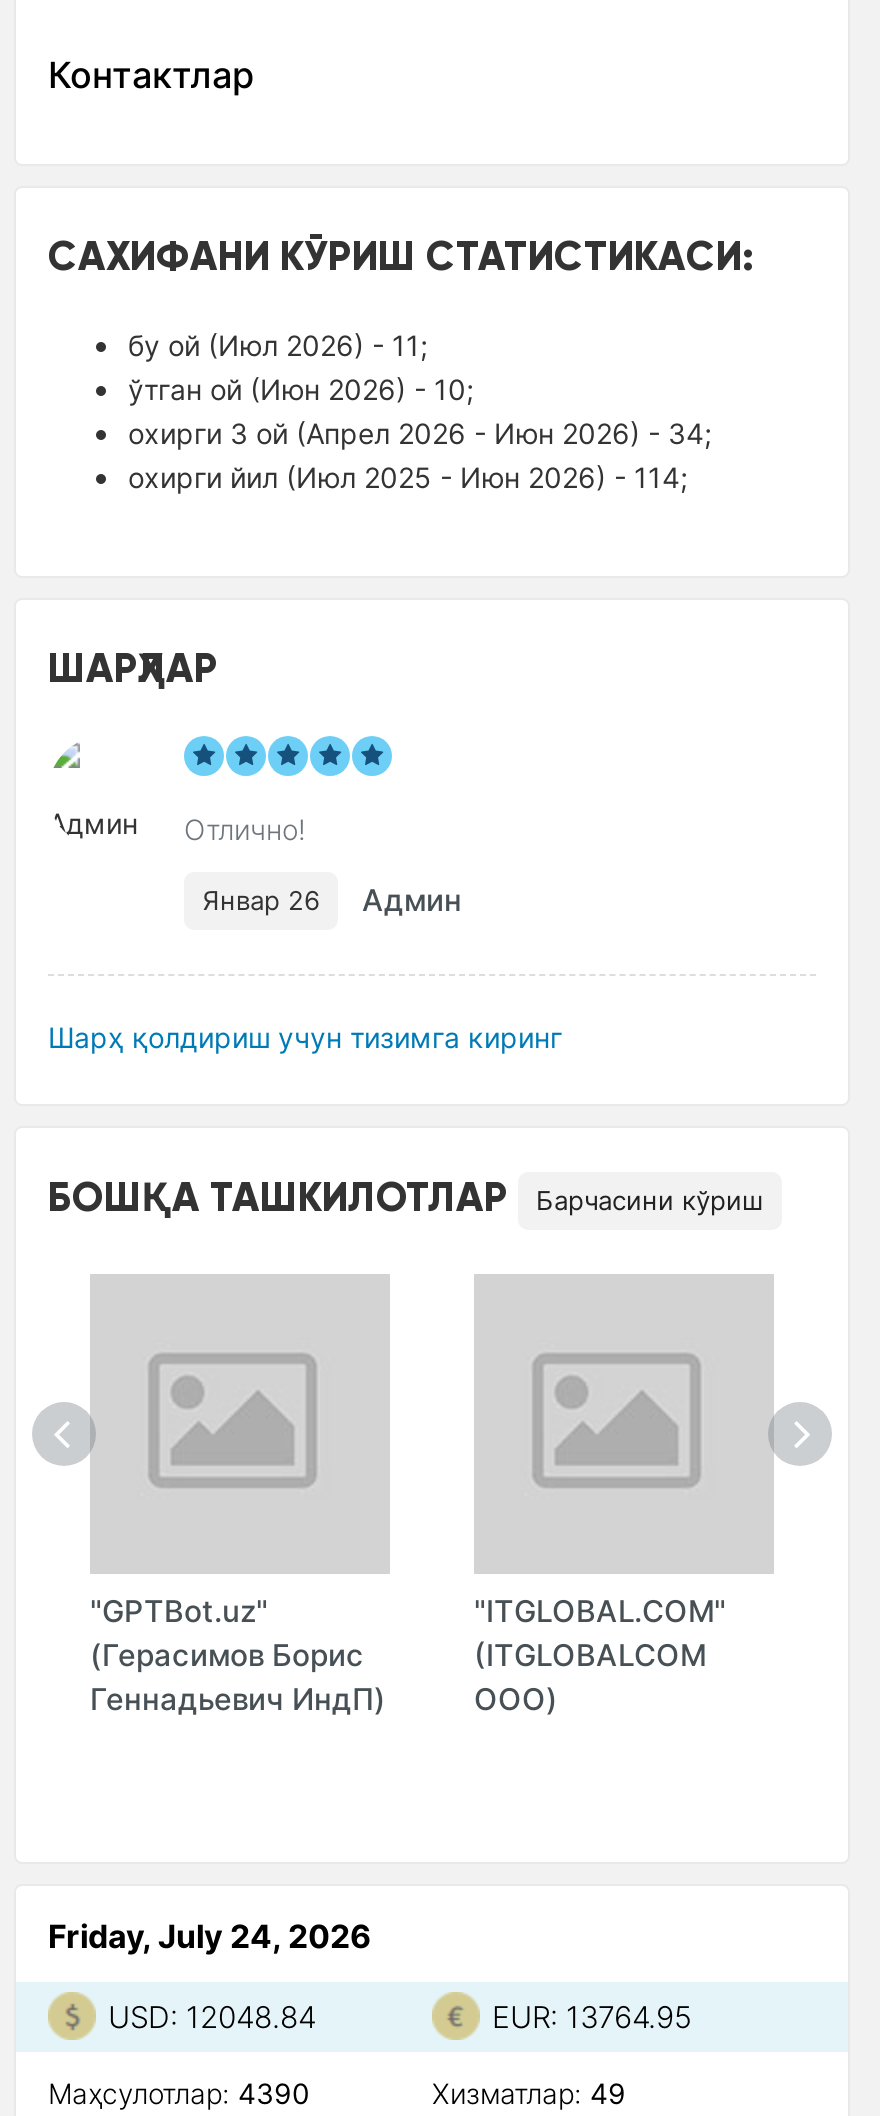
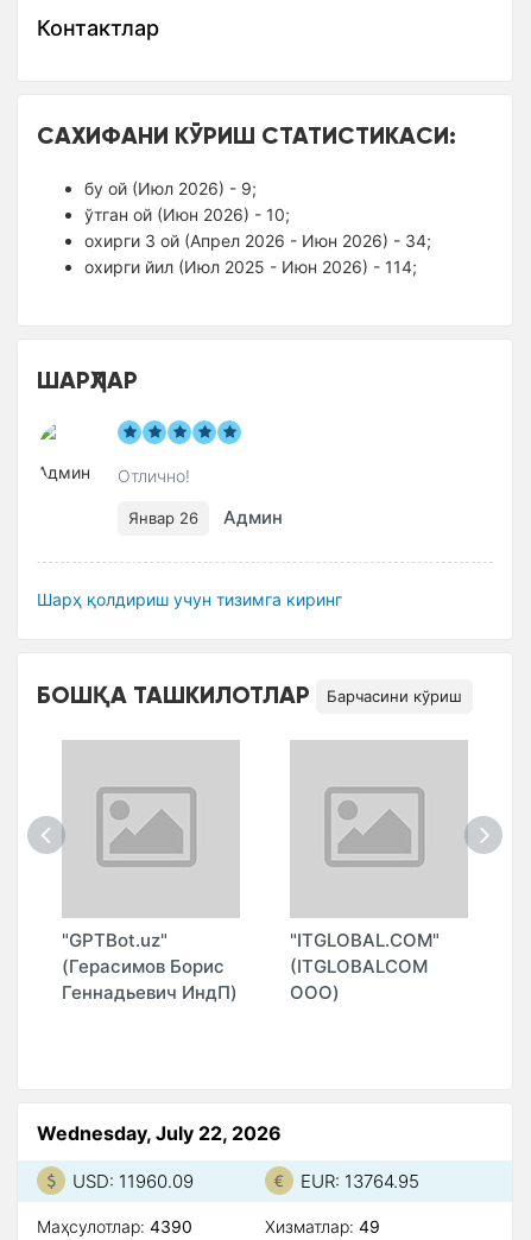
- бу ой (Июл 2026) - 11;
+ бу ой (Июл 2026) - 9;

- Friday, July 24, 2026
+ Wednesday, July 22, 2026

- USD: 12048.84
+ USD: 11960.09
